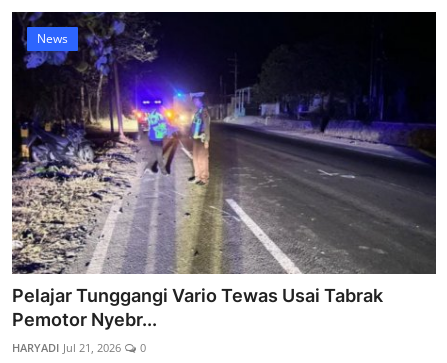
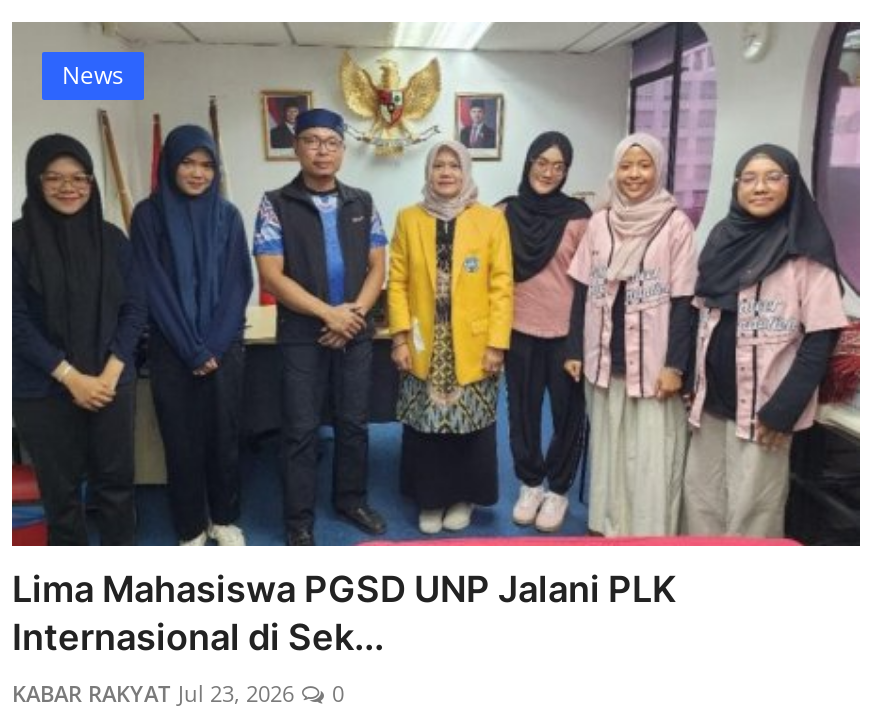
- [image]
- Pelajar Tunggangi Vario Tewas Usai Tabrak
- Pemotor Nyebr...
+ [image]
+ Lima Mahasiswa PGSD UNP Jalani PLK
+ Internasional di Sek...

- HARYADI Jul 21, 2026
+ KABAR RAKYAT Jul 23, 2026
